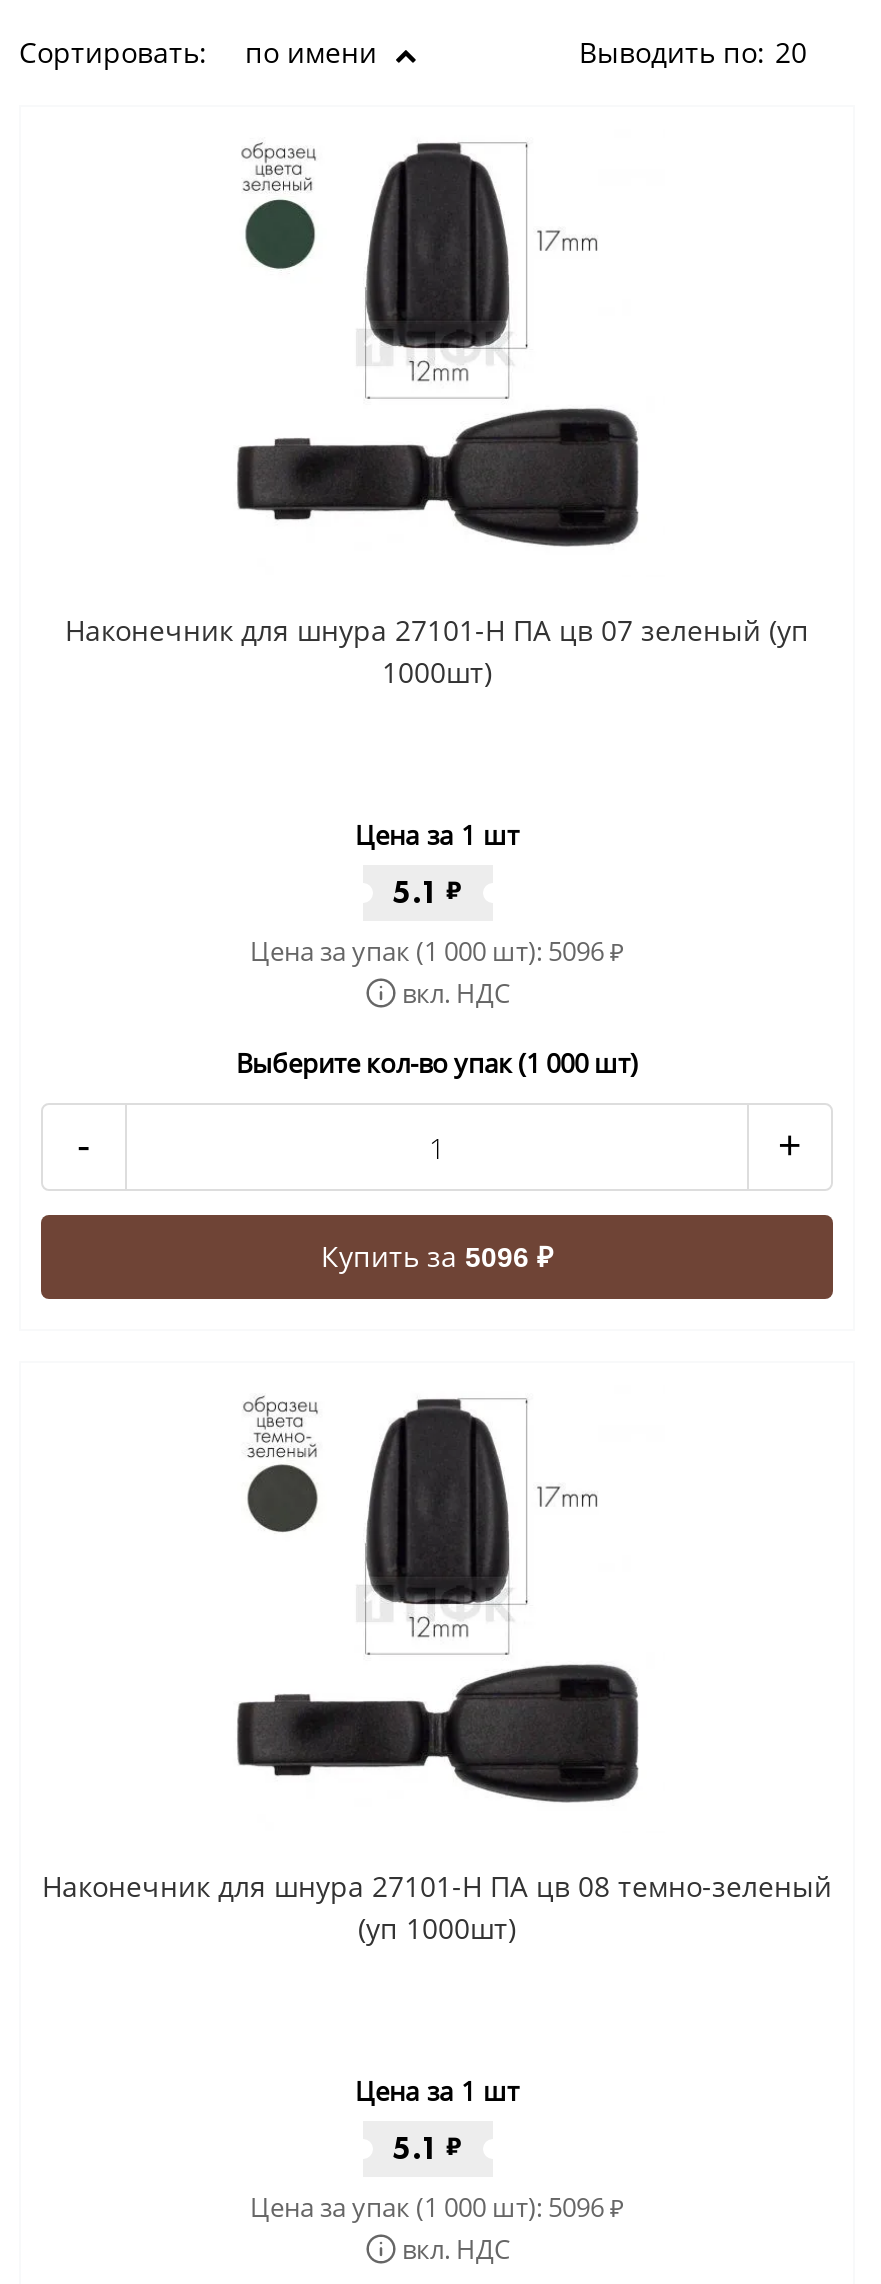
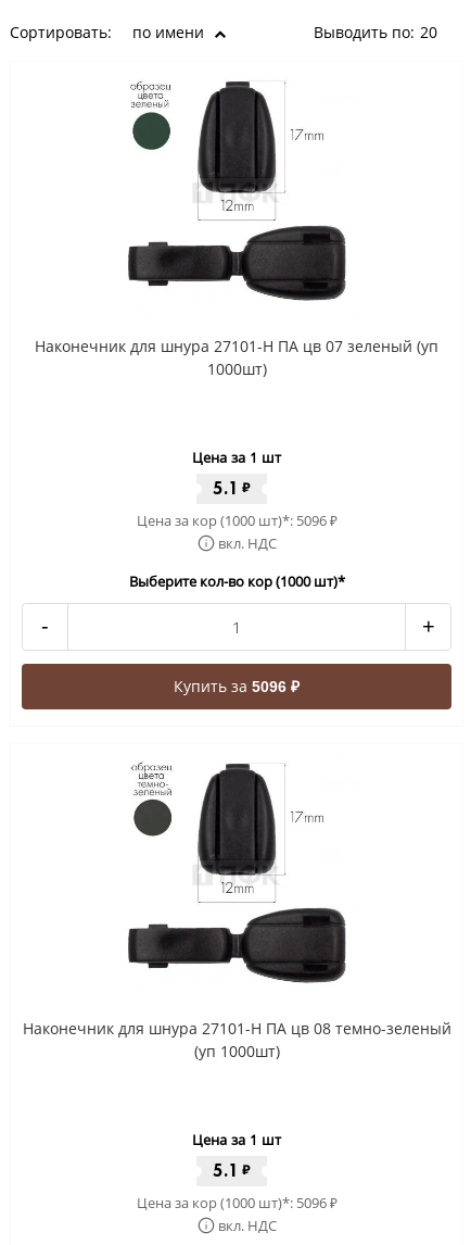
- Цена за упак (1 000 шт): 5096₽
+ Цена за кор (1000 шт)*: 5096₽

- Выберите кол-во упак (1 000 шт)
+ Выберите кол-во кор (1000 шт)*

- Цена за упак (1 000 шт): 5096₽
+ Цена за кор (1000 шт)*: 5096₽
